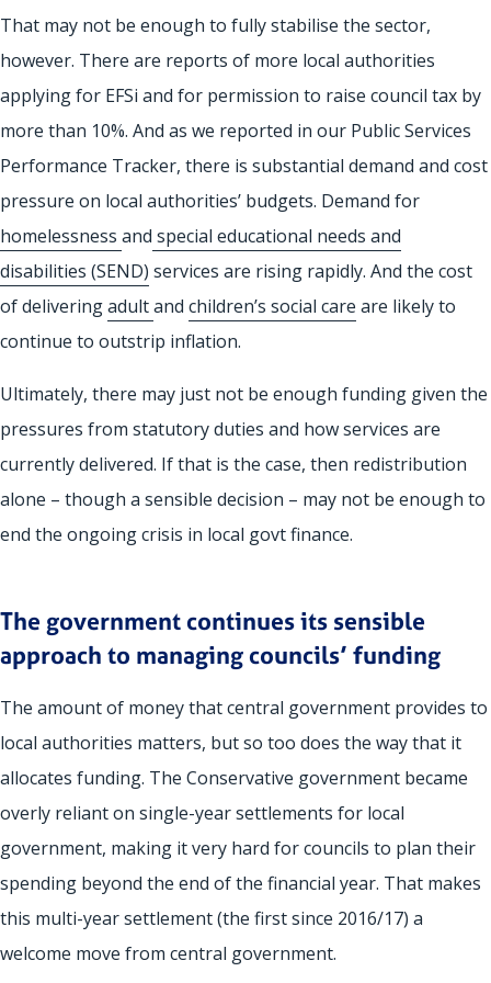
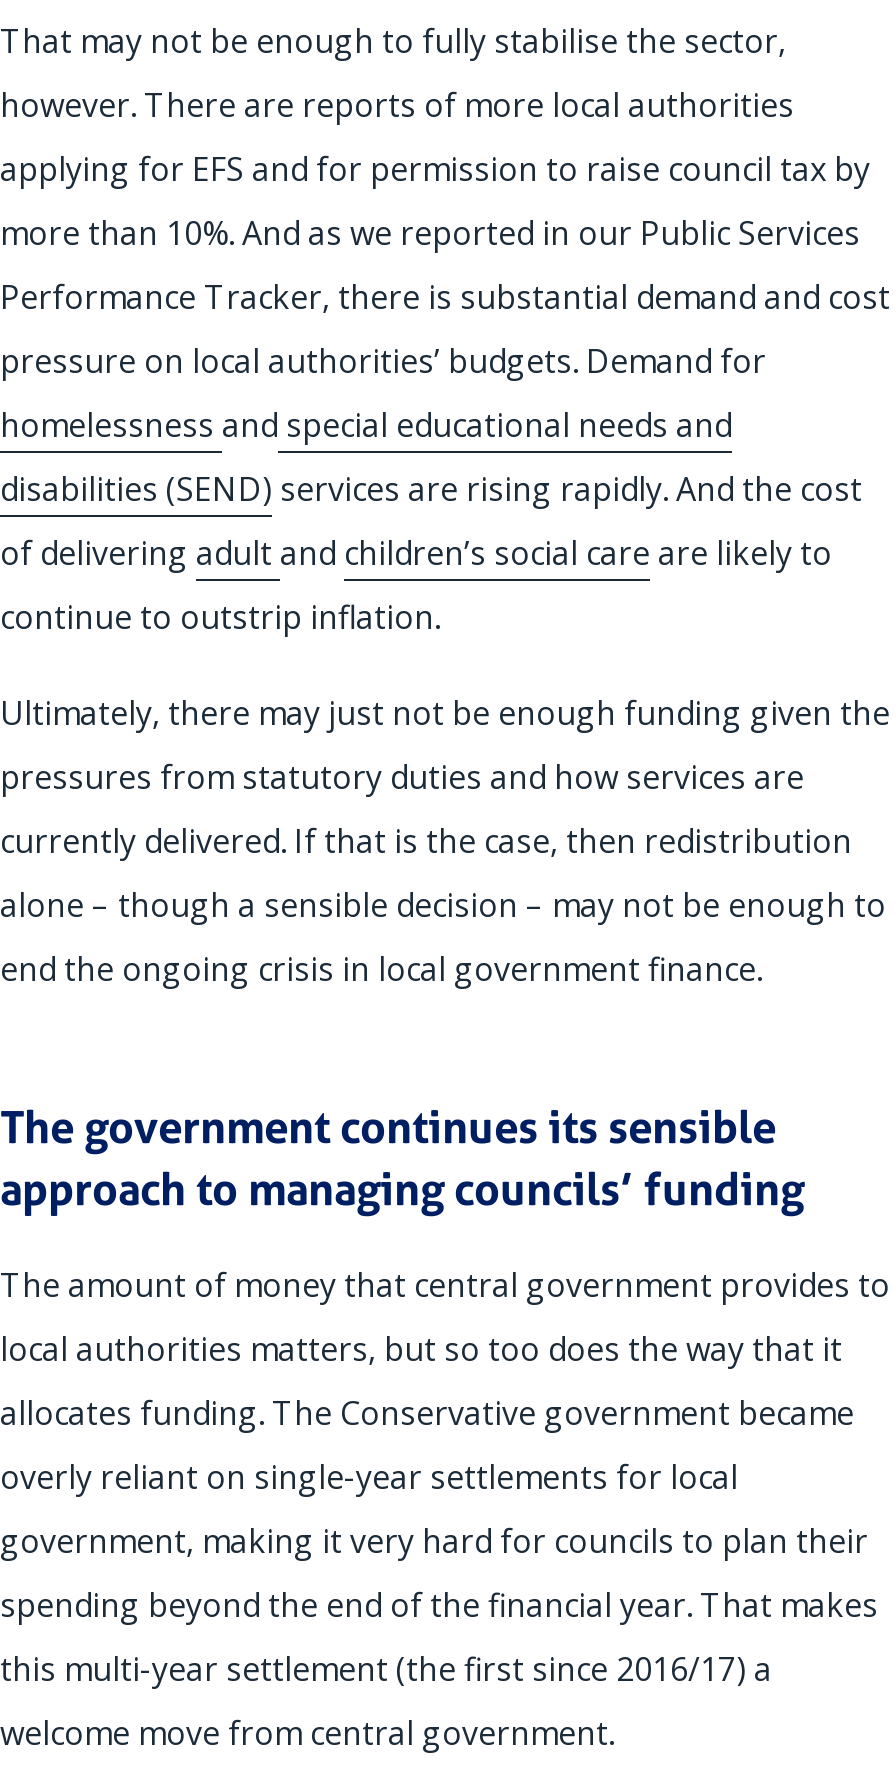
- applying for EFSi and for permission to raise council tax by
+ applying for EFS and for permission to raise council tax by

- end the ongoing crisis in local govt finance.
+ end the ongoing crisis in local government finance.
